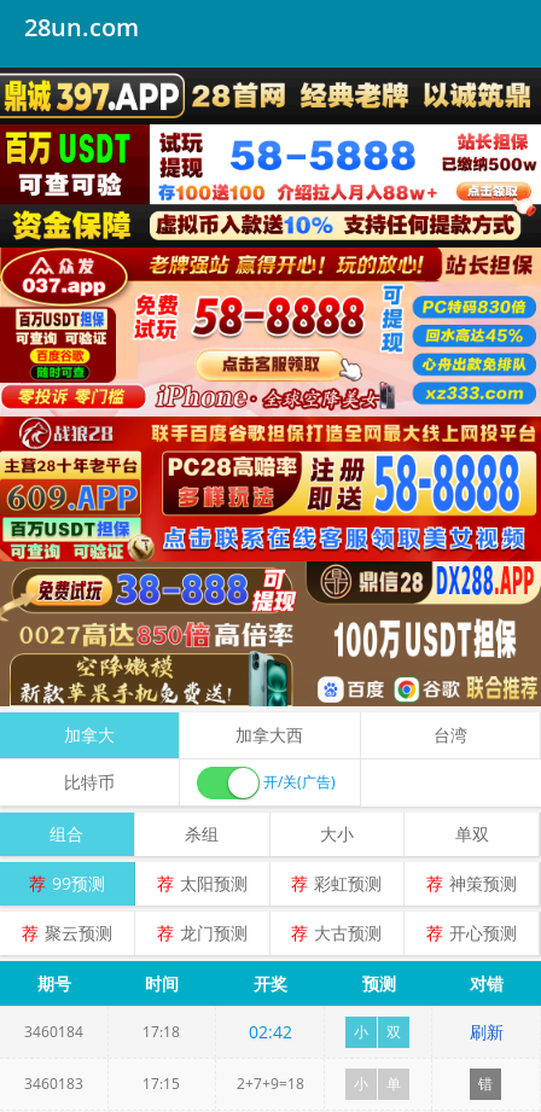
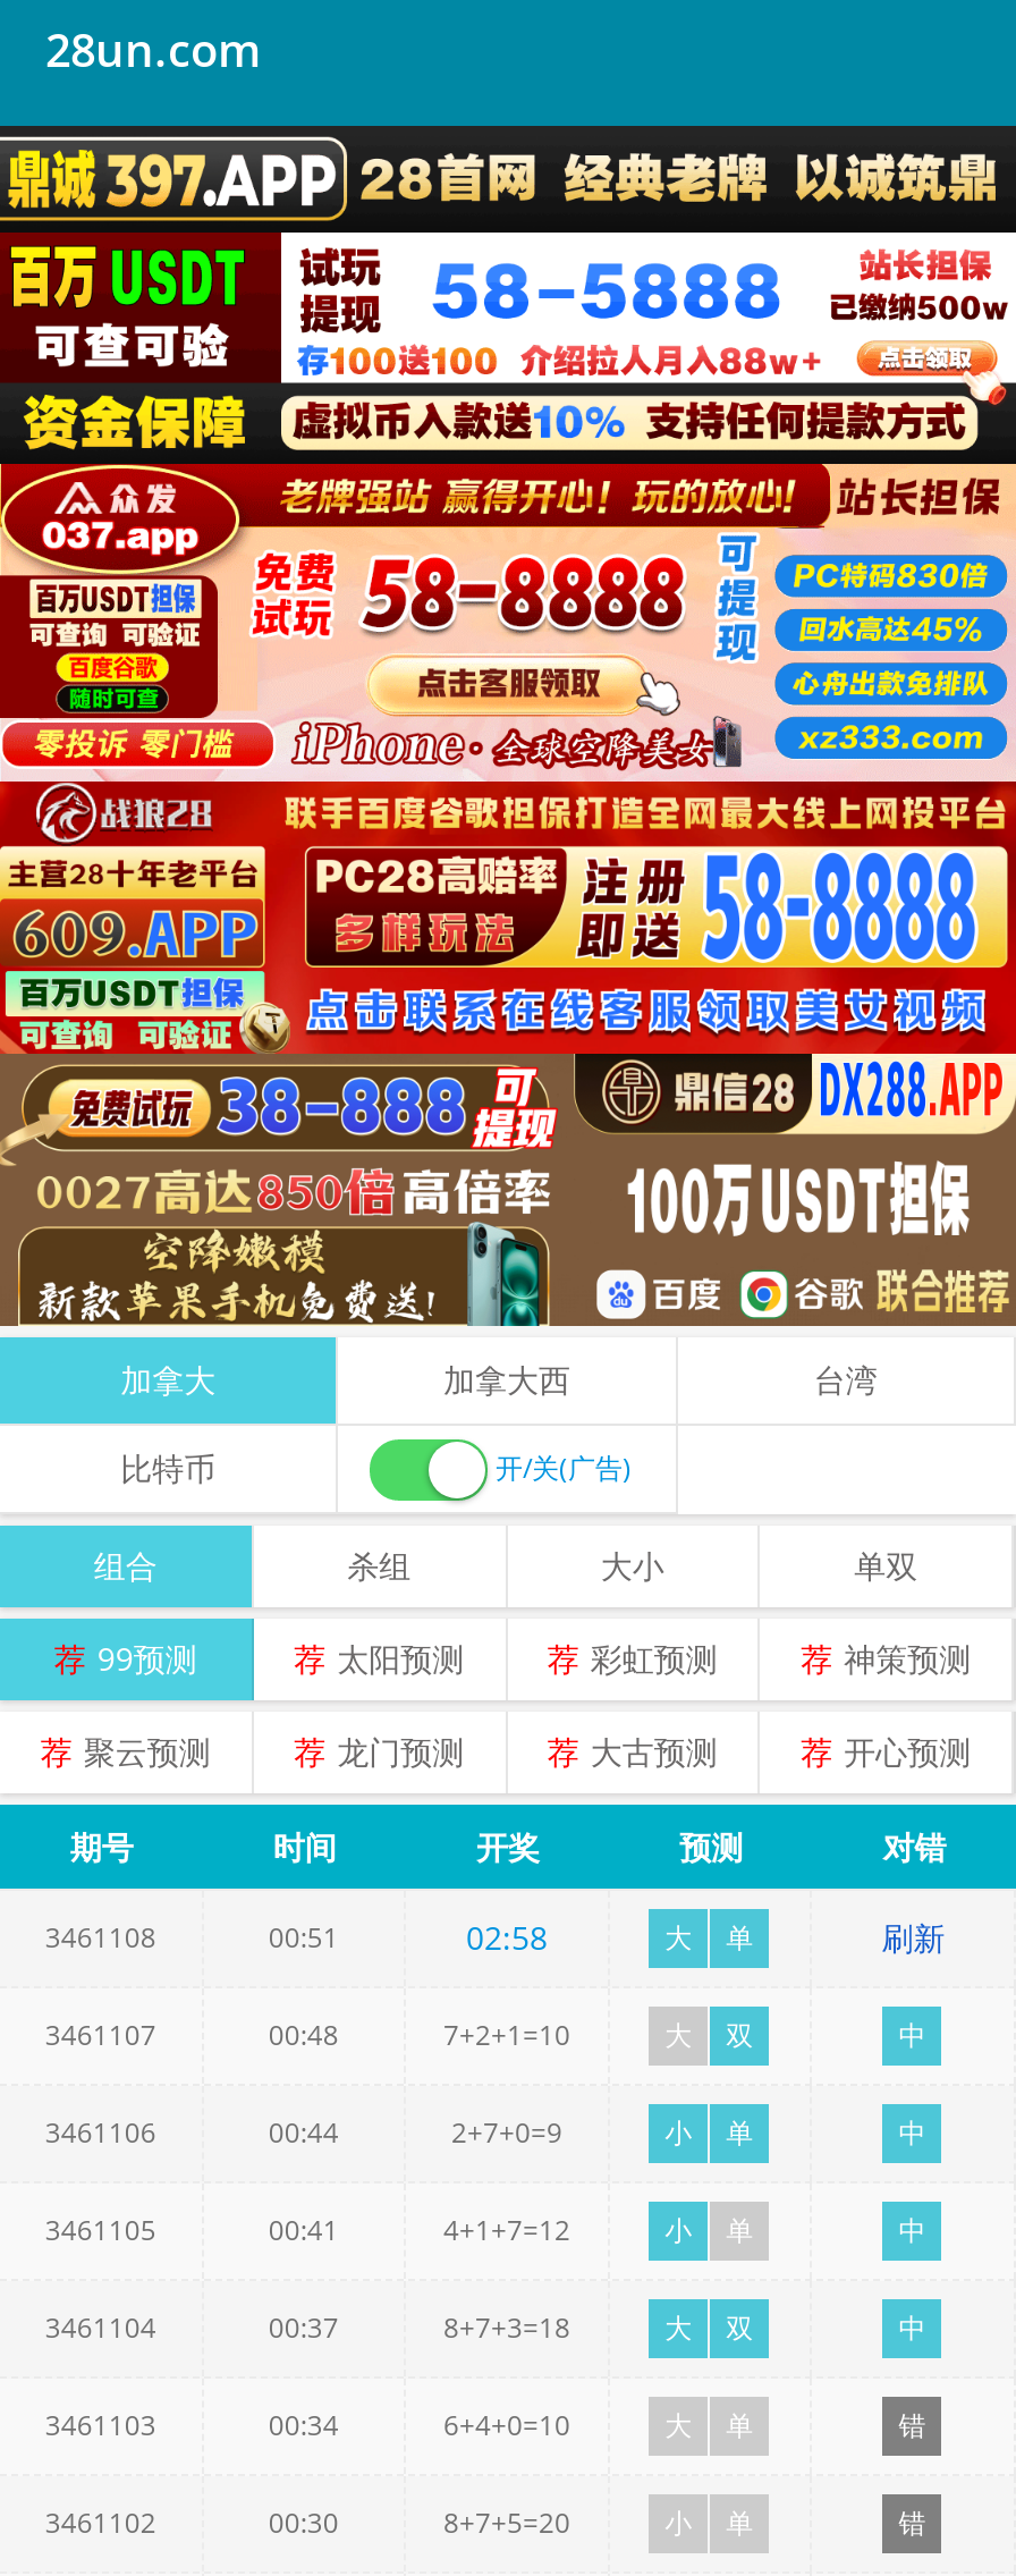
- 3460184
- 17:18
- 02:42
+ 3461108
+ 00:51
+ 02:58
+ 大
+ 单
+ 刷新
+ 3461107
+ 00:48
+ 7+2+1=10
+ 大
+ 双
+ 中
+ 3461106
+ 00:44
+ 2+7+0=9

- 刷新
- 3460183
- 17:15
- 2+7+9=18
+ 中
+ 3461103
+ 00:34
+ 6+4+0=10
+ 大
+ 单
+ 错
+ 3461102
+ 00:30
+ 8+7+5=20

+ 单
+ 中
+ 3461105
+ 00:41
+ 4+1+7=12
+ 小
+ 单
+ 中
+ 3461104
+ 00:37
+ 8+7+3=18
+ 大
